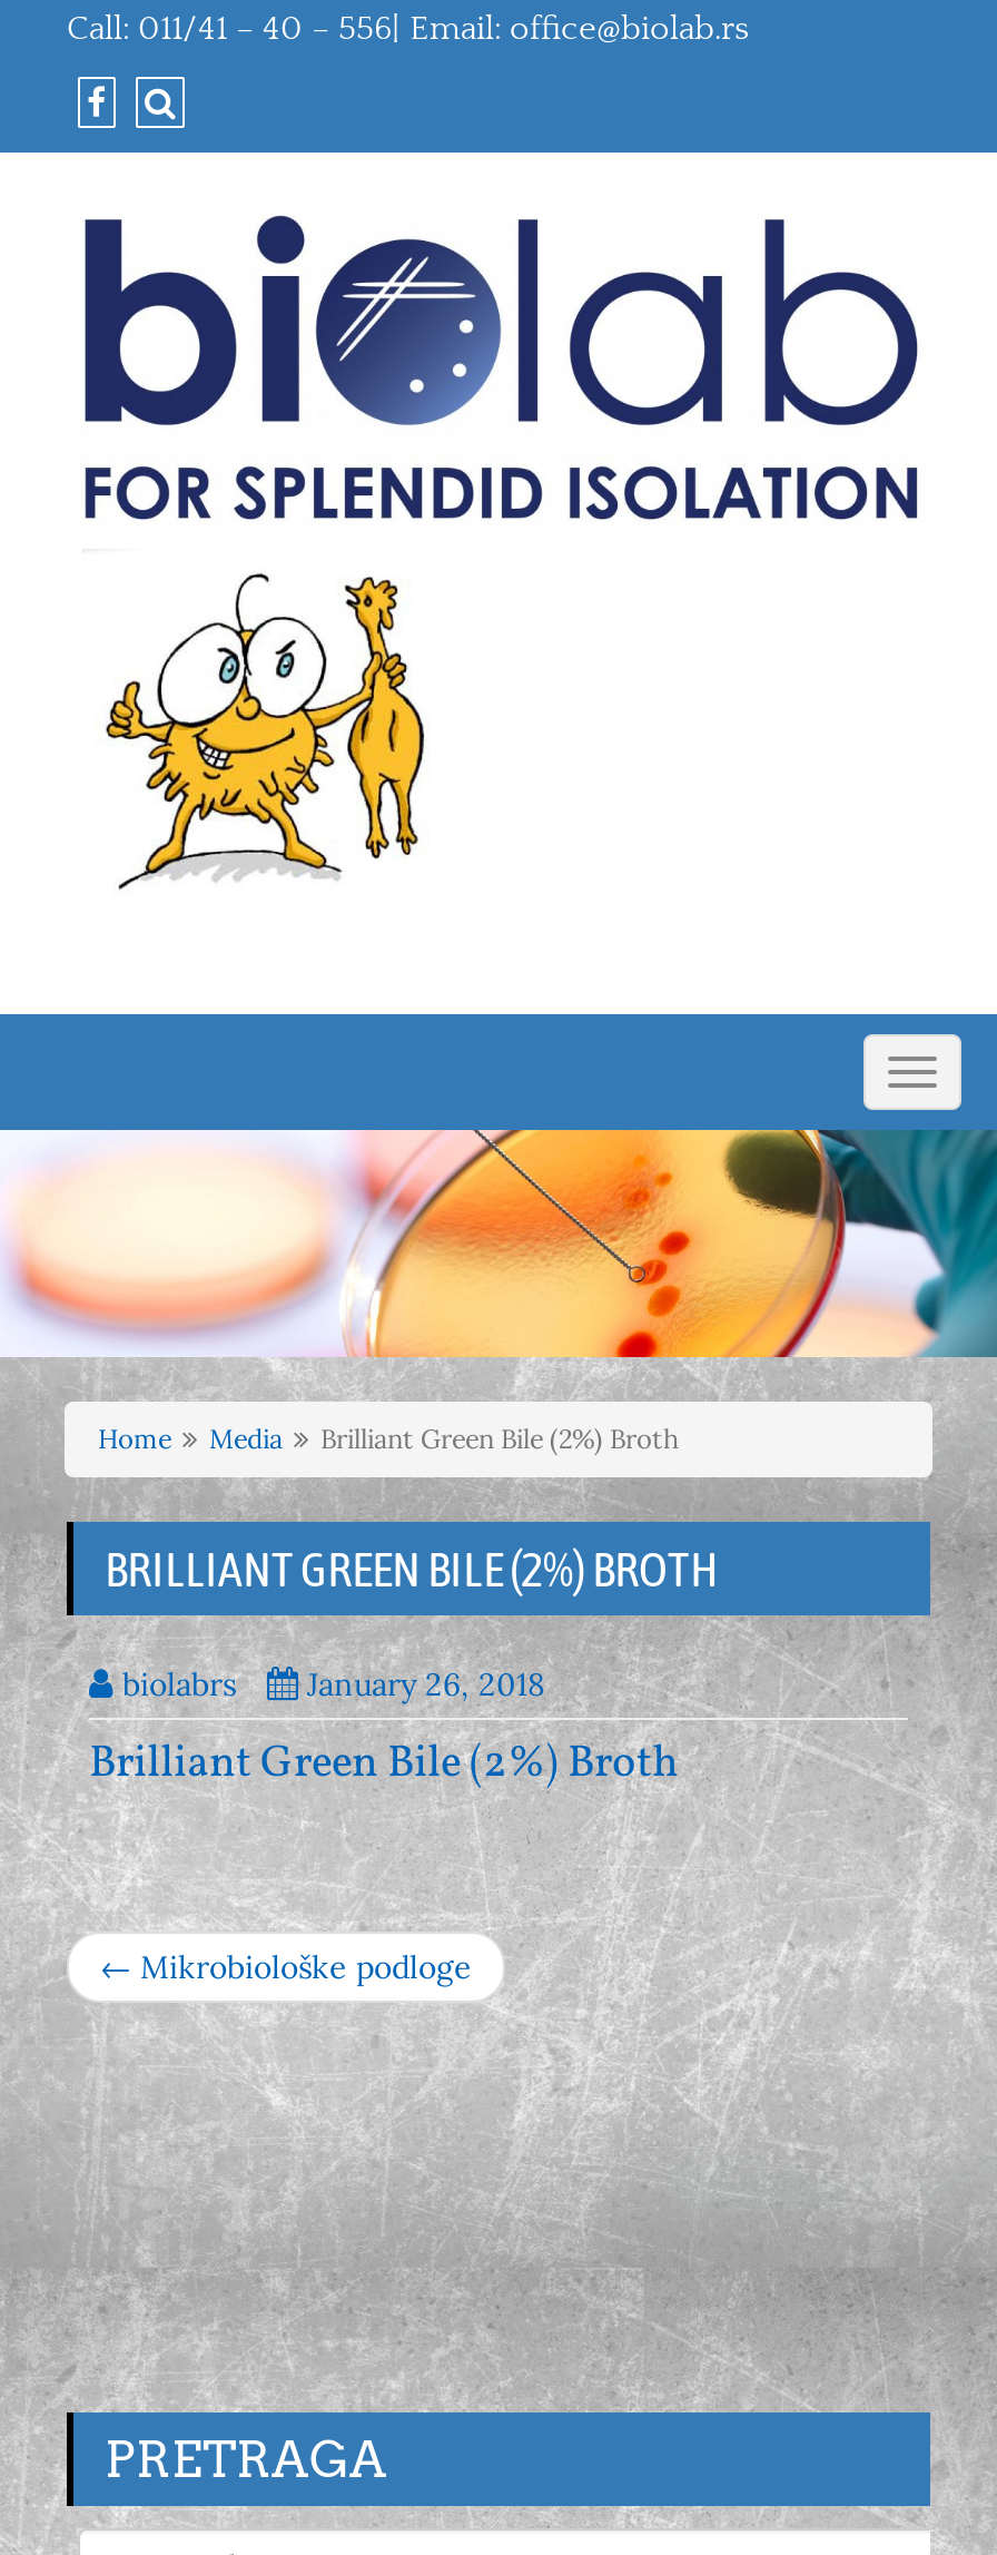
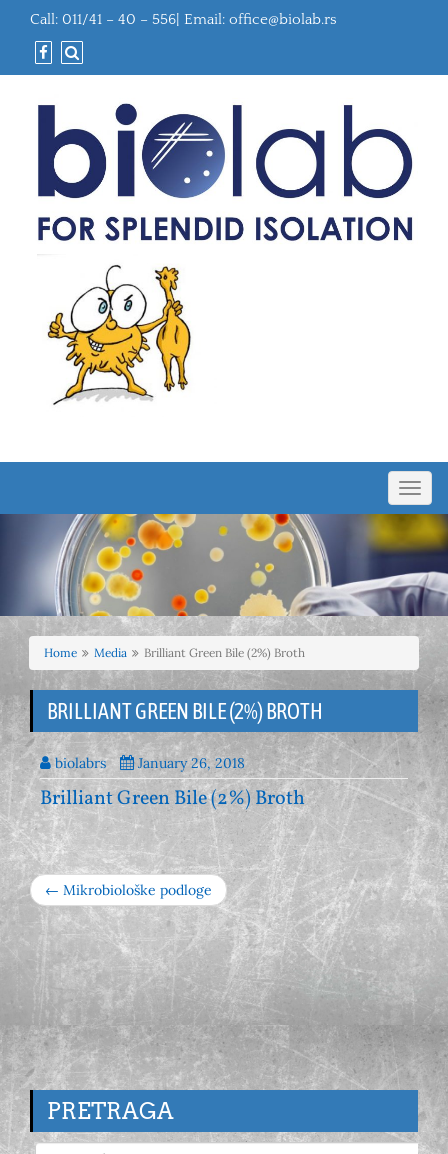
- [image]
+ [image]
